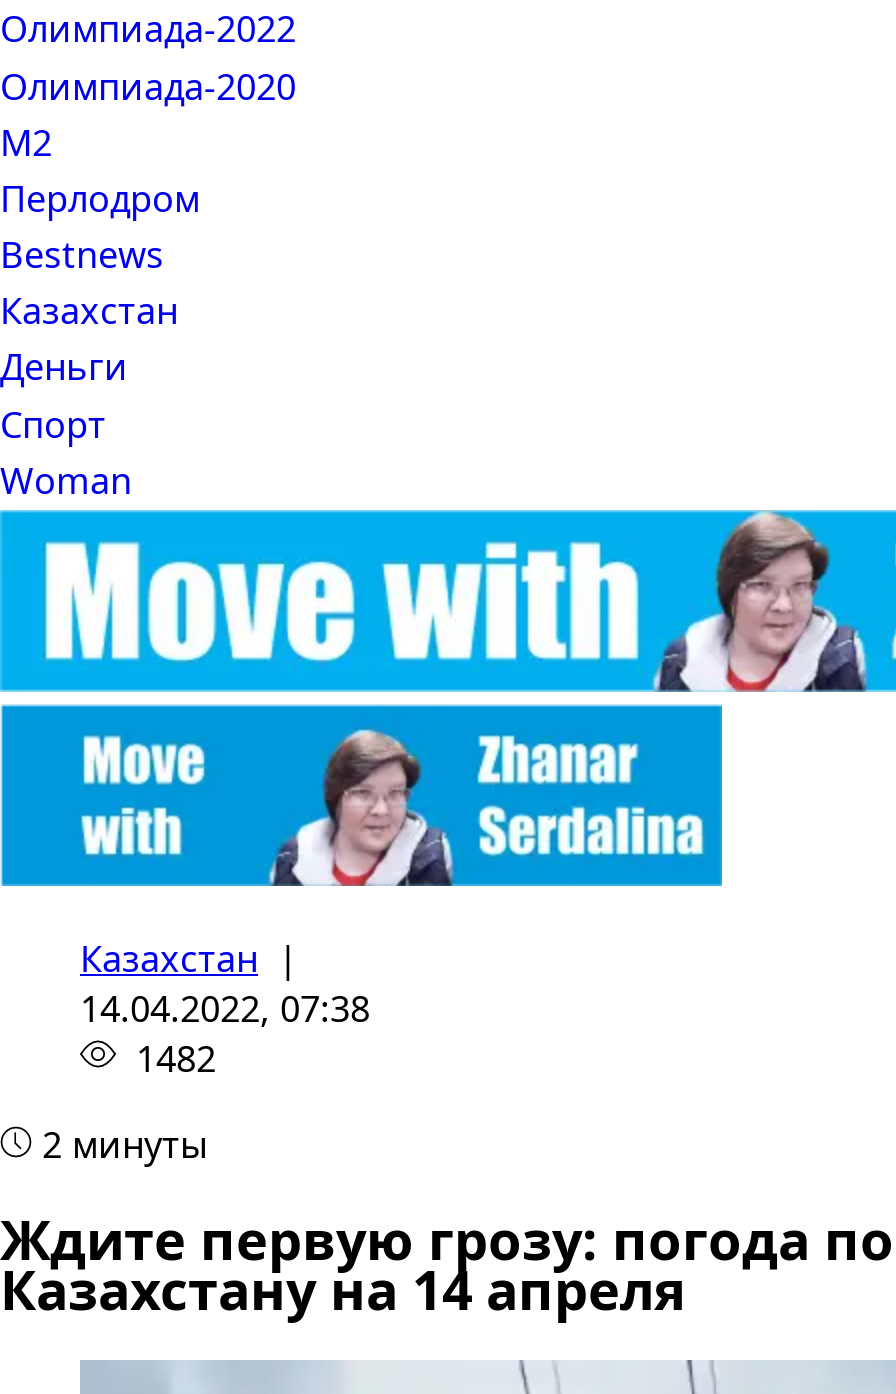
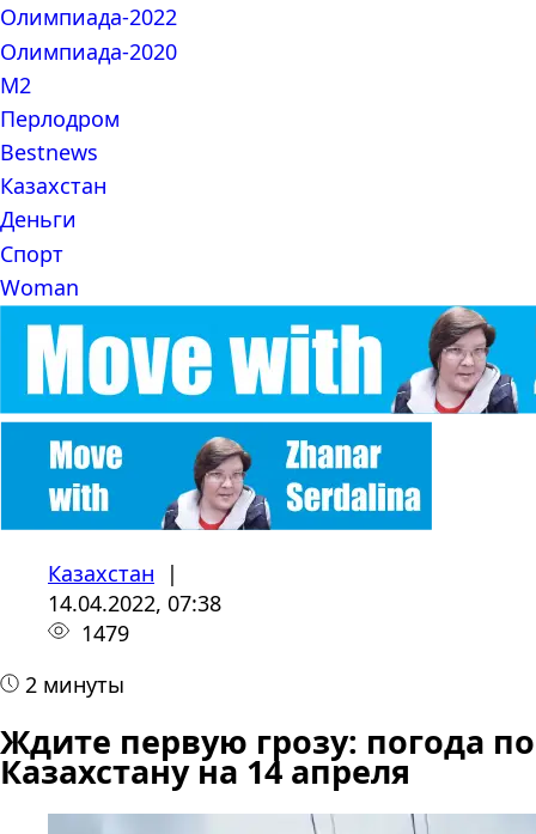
- 1482
+ 1479
